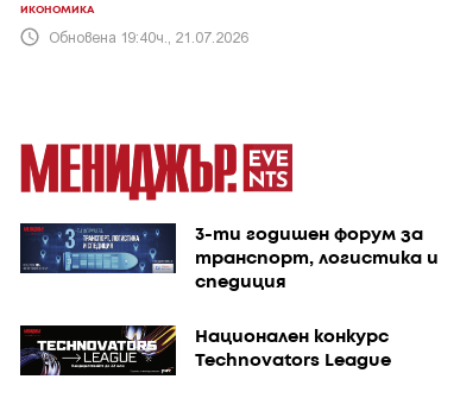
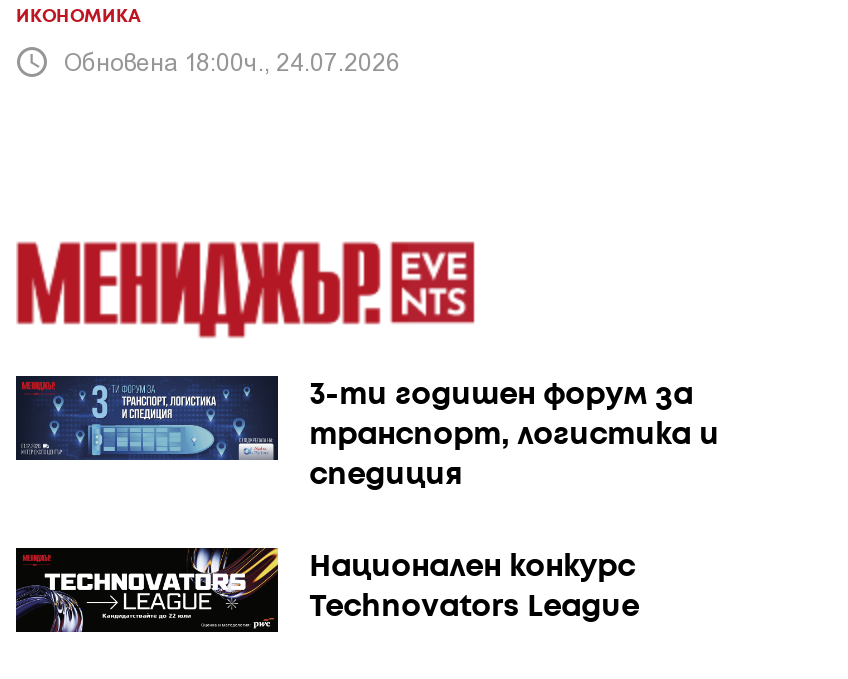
- Обновена 19:40ч., 21.07.2026
+ Обновена 18:00ч., 24.07.2026
